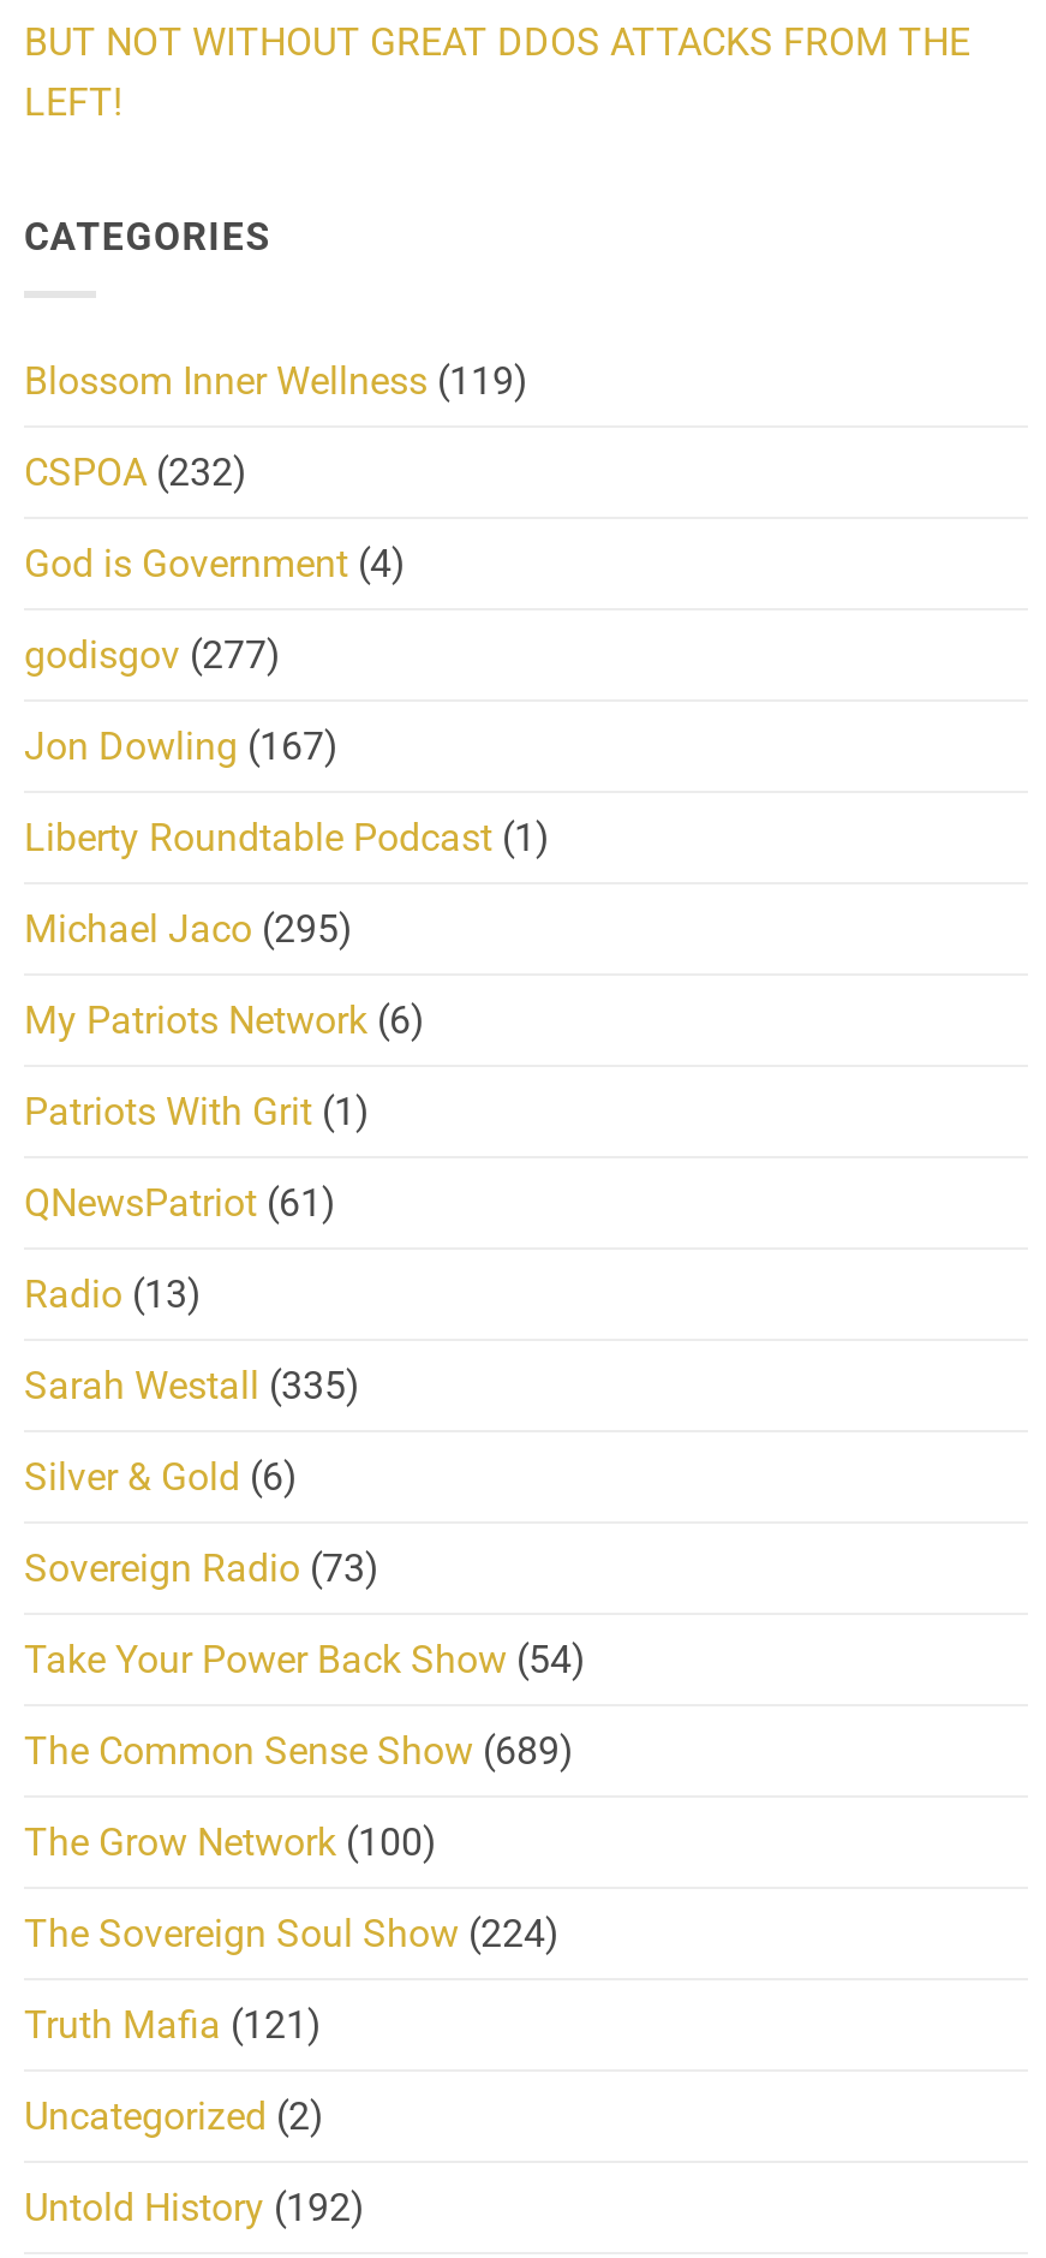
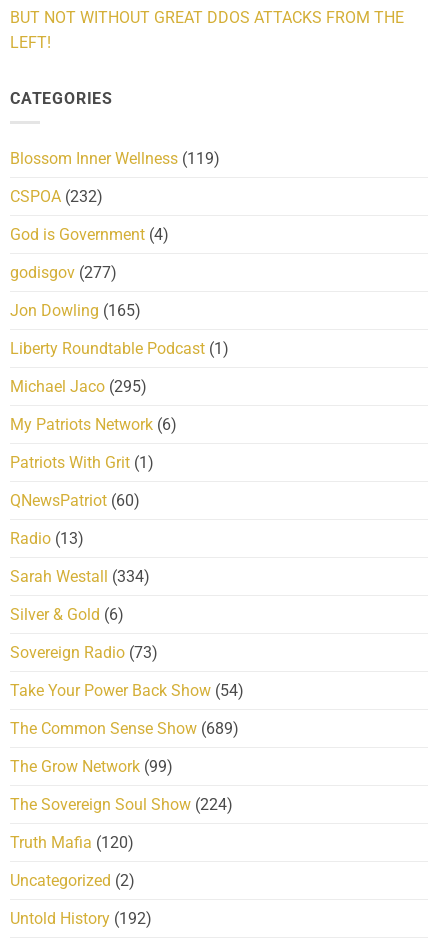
- Jon Dowling (167)
+ Jon Dowling (165)

- QNewsPatriot (61)
+ QNewsPatriot (60)

- Sarah Westall (335)
+ Sarah Westall (334)

- The Grow Network (100)
+ The Grow Network (99)

- Truth Mafia (121)
+ Truth Mafia (120)
